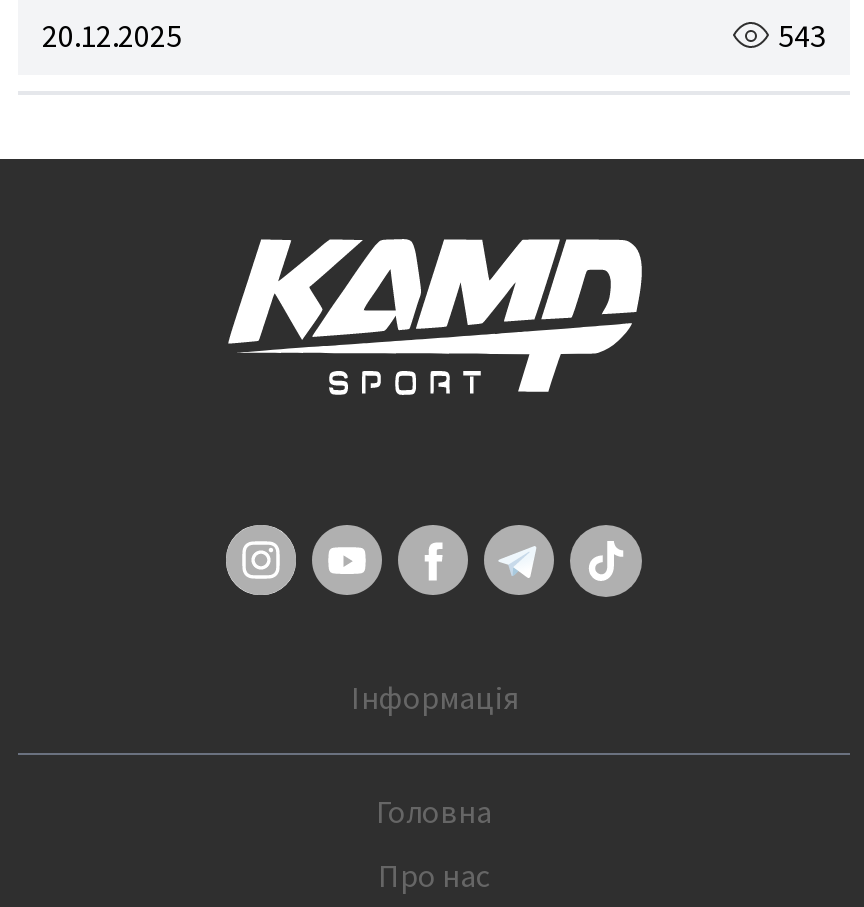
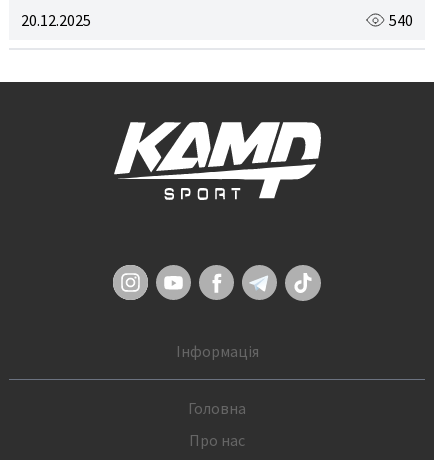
- 543
+ 540
